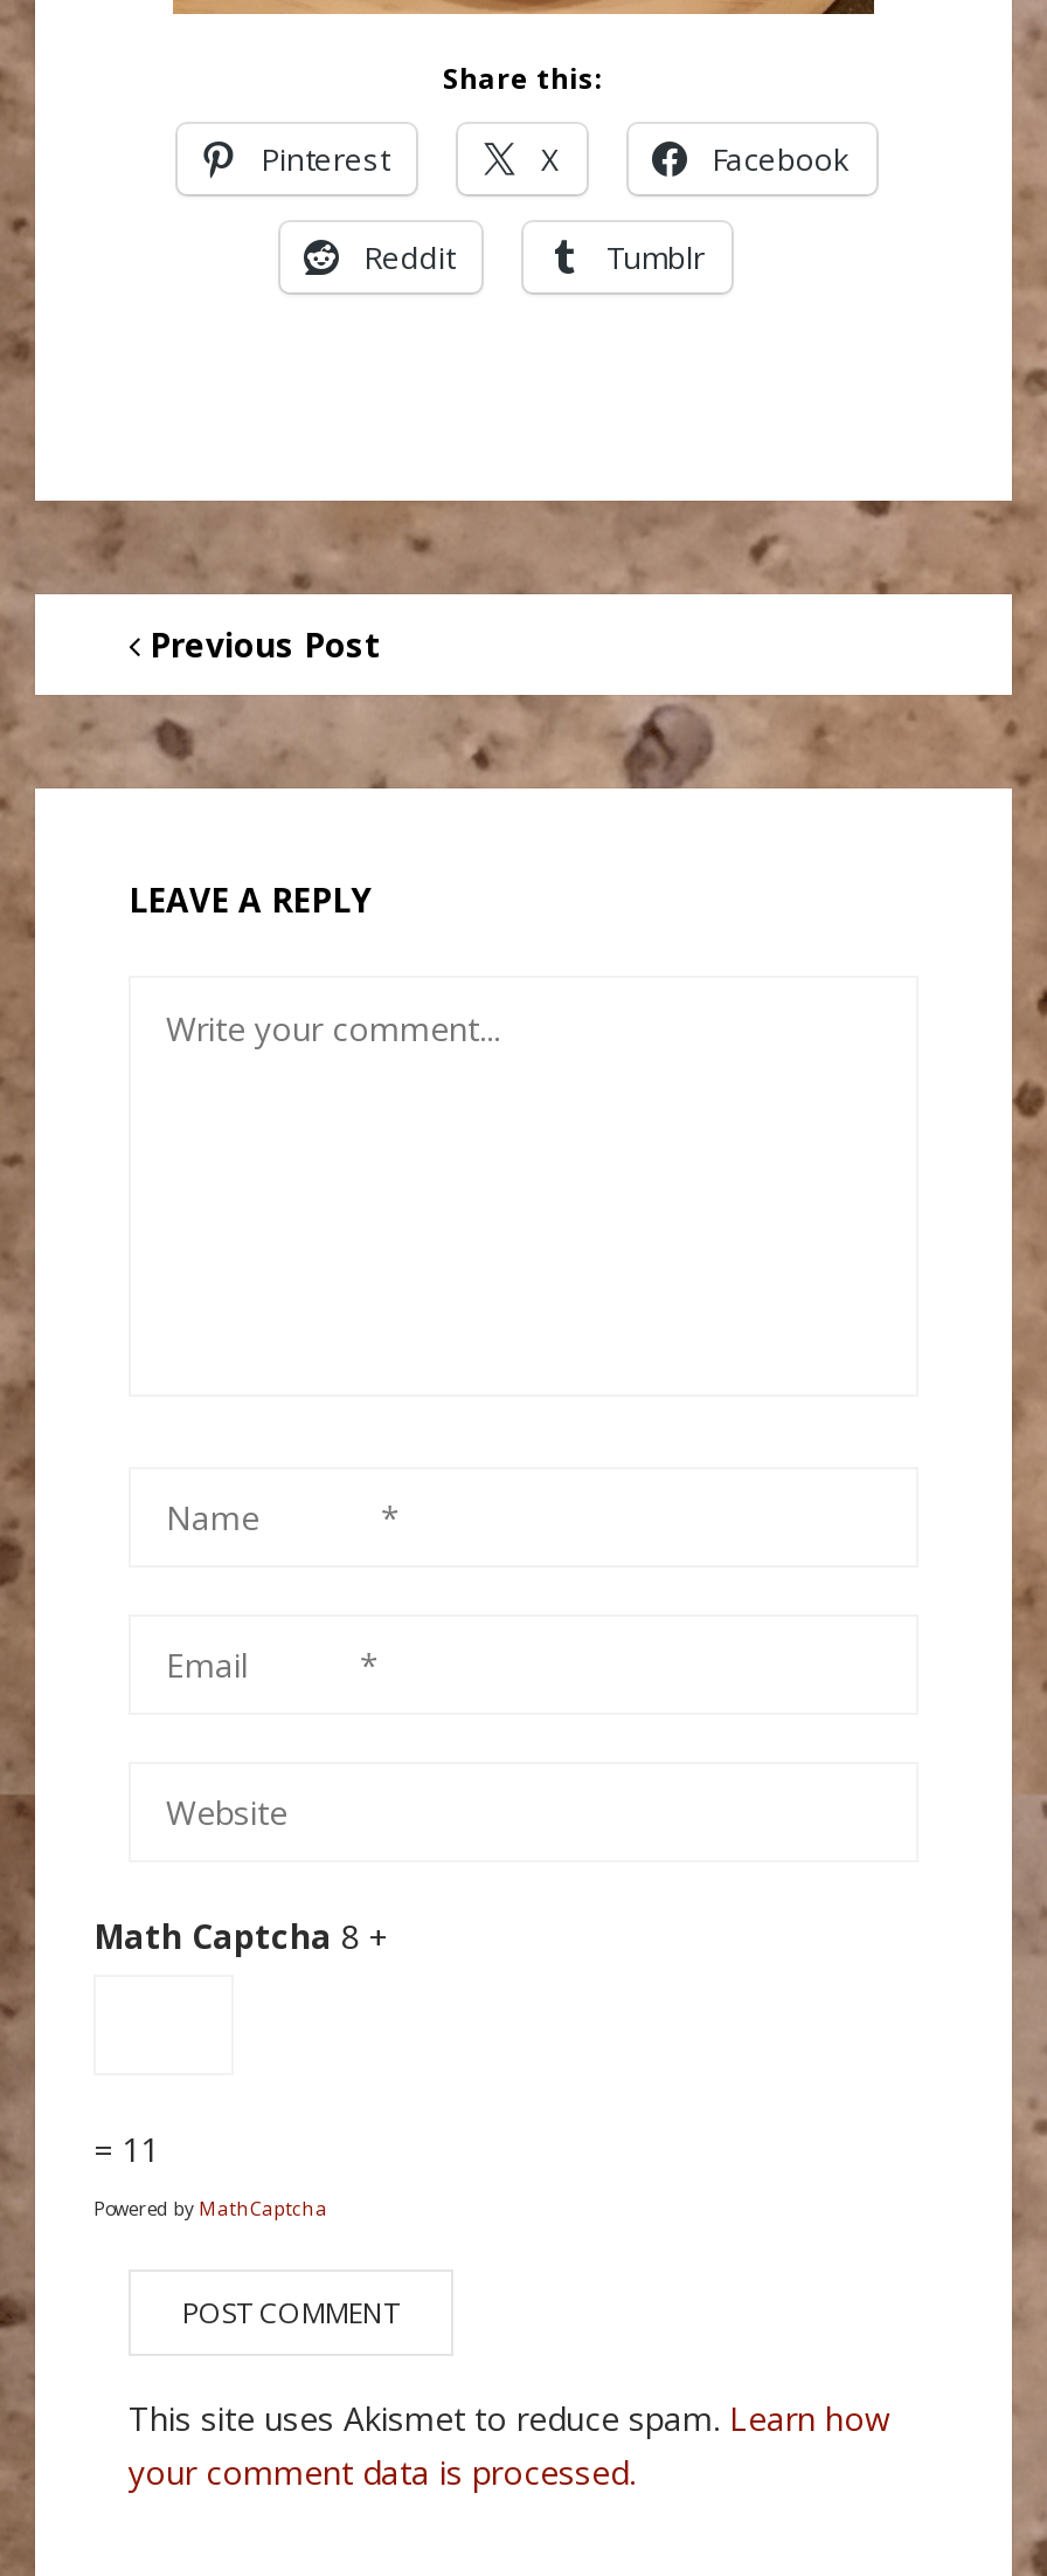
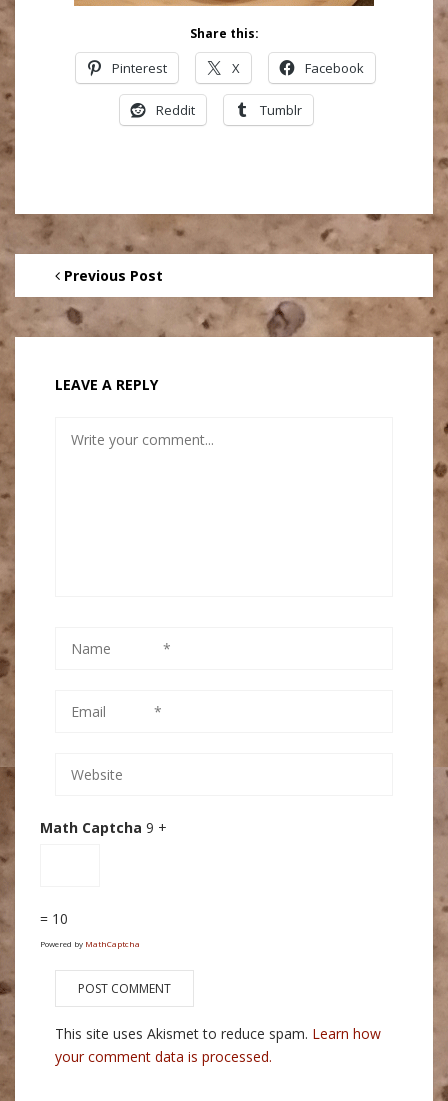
- Math Captcha 8 +
+ Math Captcha 9 +

- = 11
+ = 10
